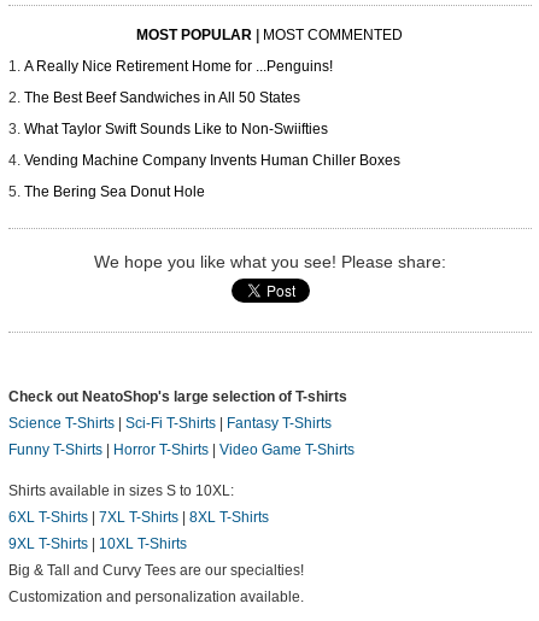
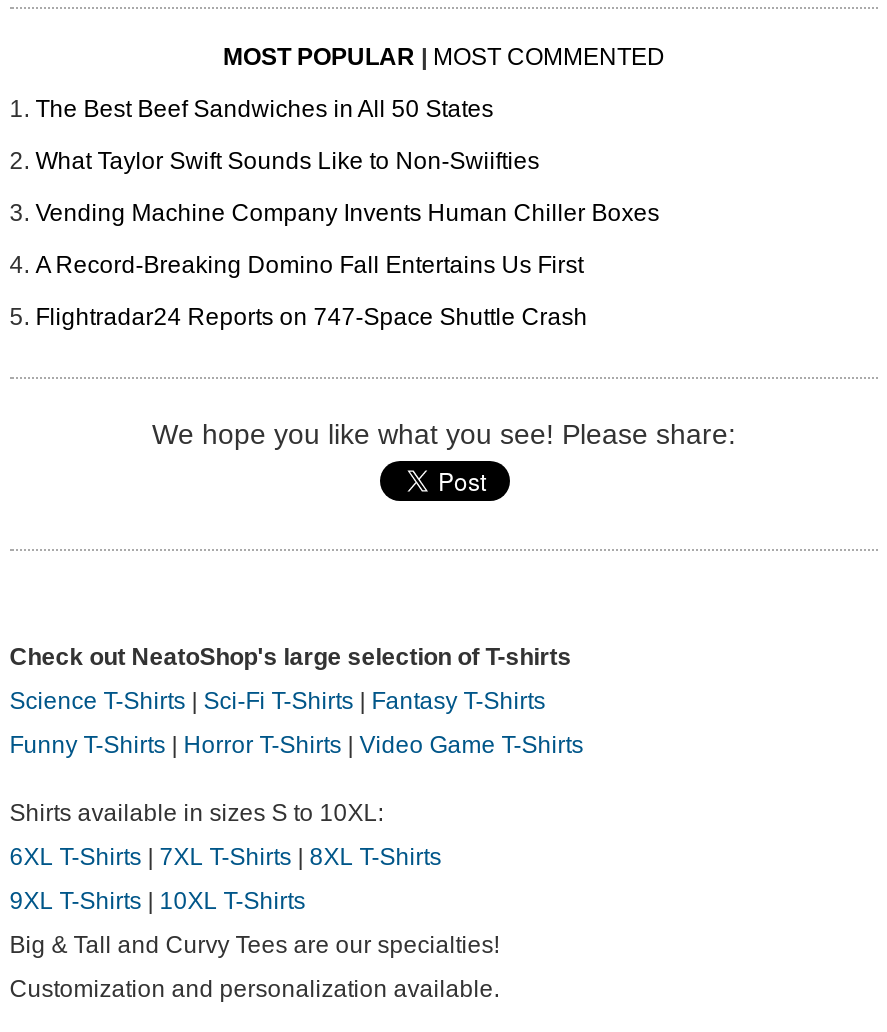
- A Really Nice Retirement Home for ...Penguins!

moved up: The Best Beef Sandwiches in All 50 States | What Taylor Swift Sounds Like to Non-Swiifties | Vending Machine Company Invents Human Chiller Boxes

- The Bering Sea Donut Hole
+ A Record-Breaking Domino Fall Entertains Us First
+ Flightradar24 Reports on 747-Space Shuttle Crash
